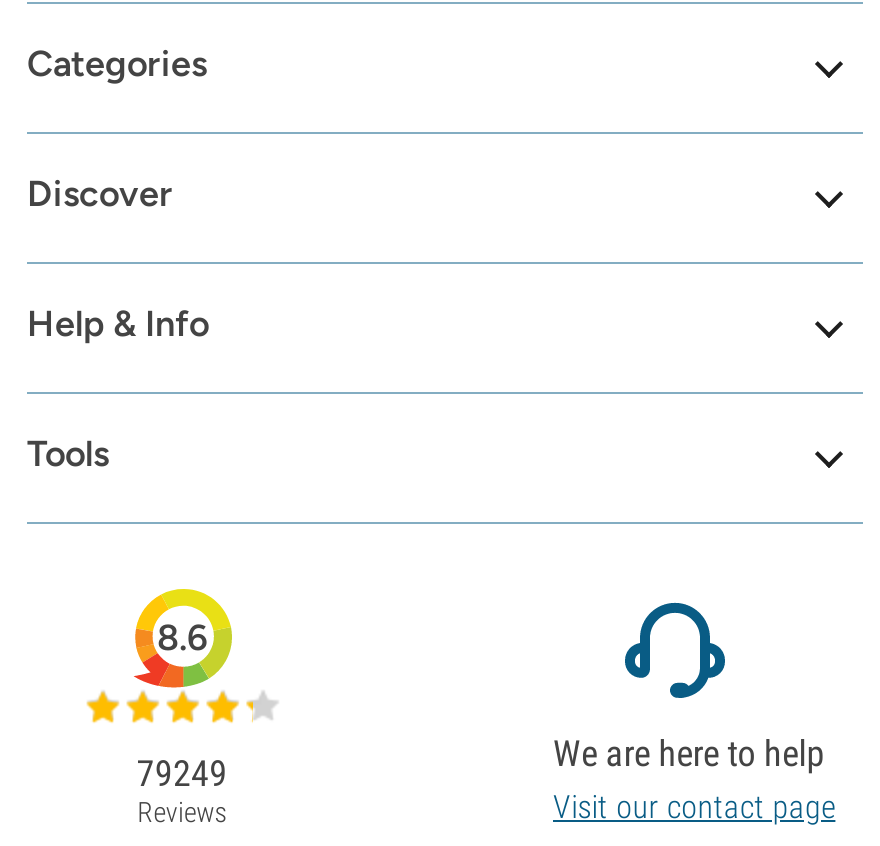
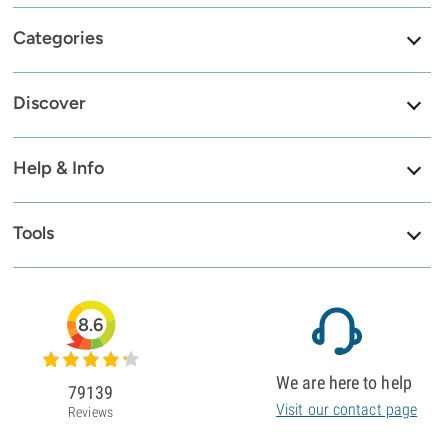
- 79249
+ 79139
